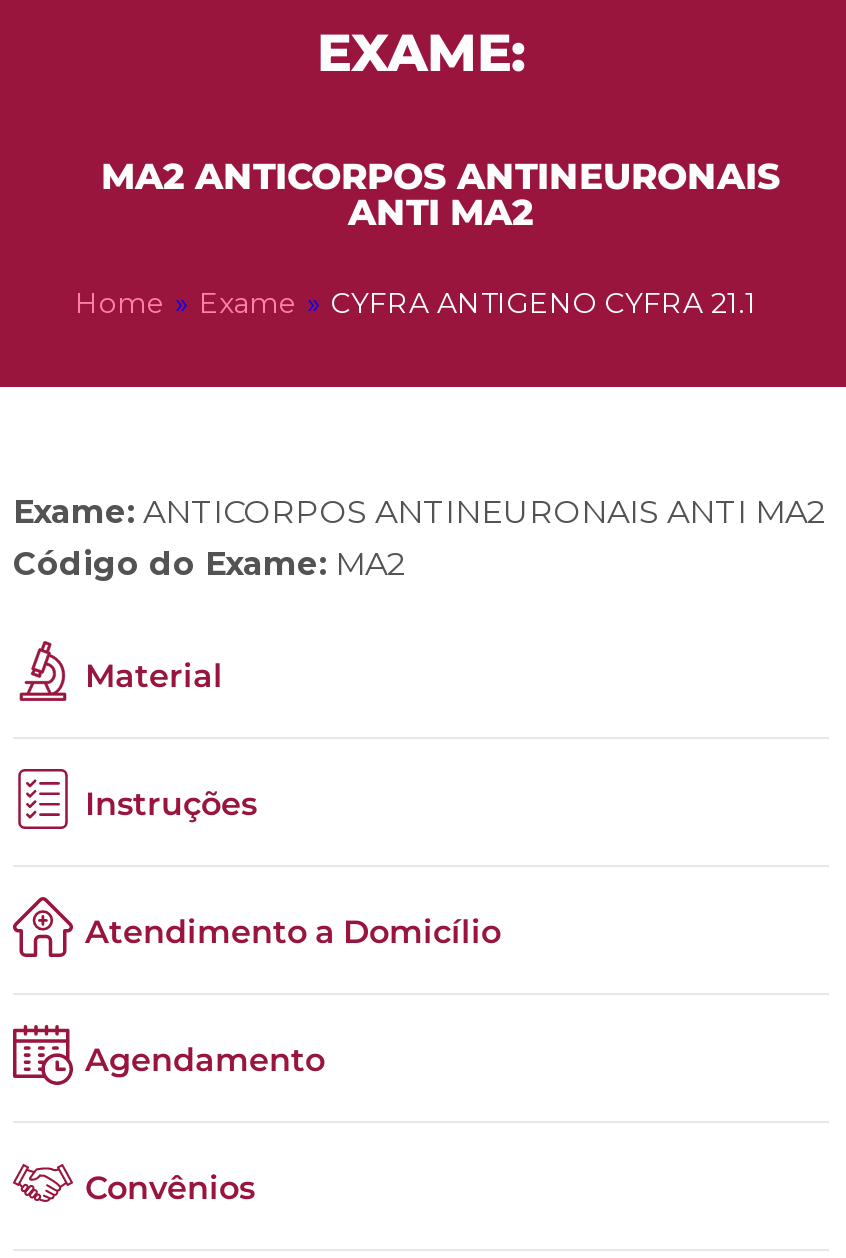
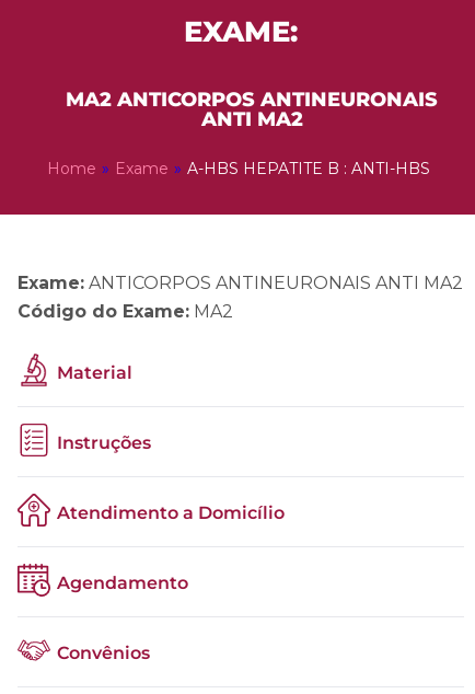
- Home » Exame » CYFRA ANTIGENO CYFRA 21.1
+ Home » Exame » A-HBS HEPATITE B : ANTI-HBS
